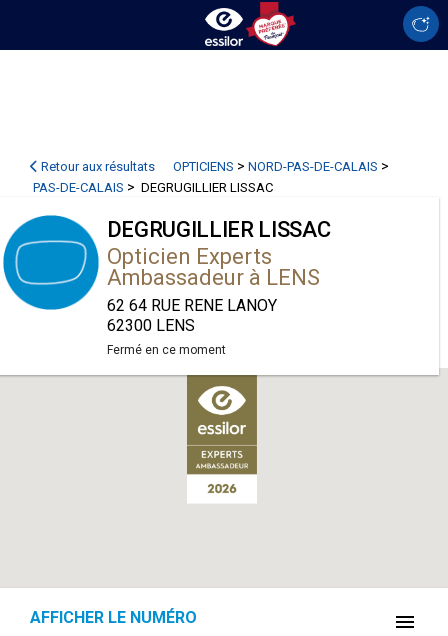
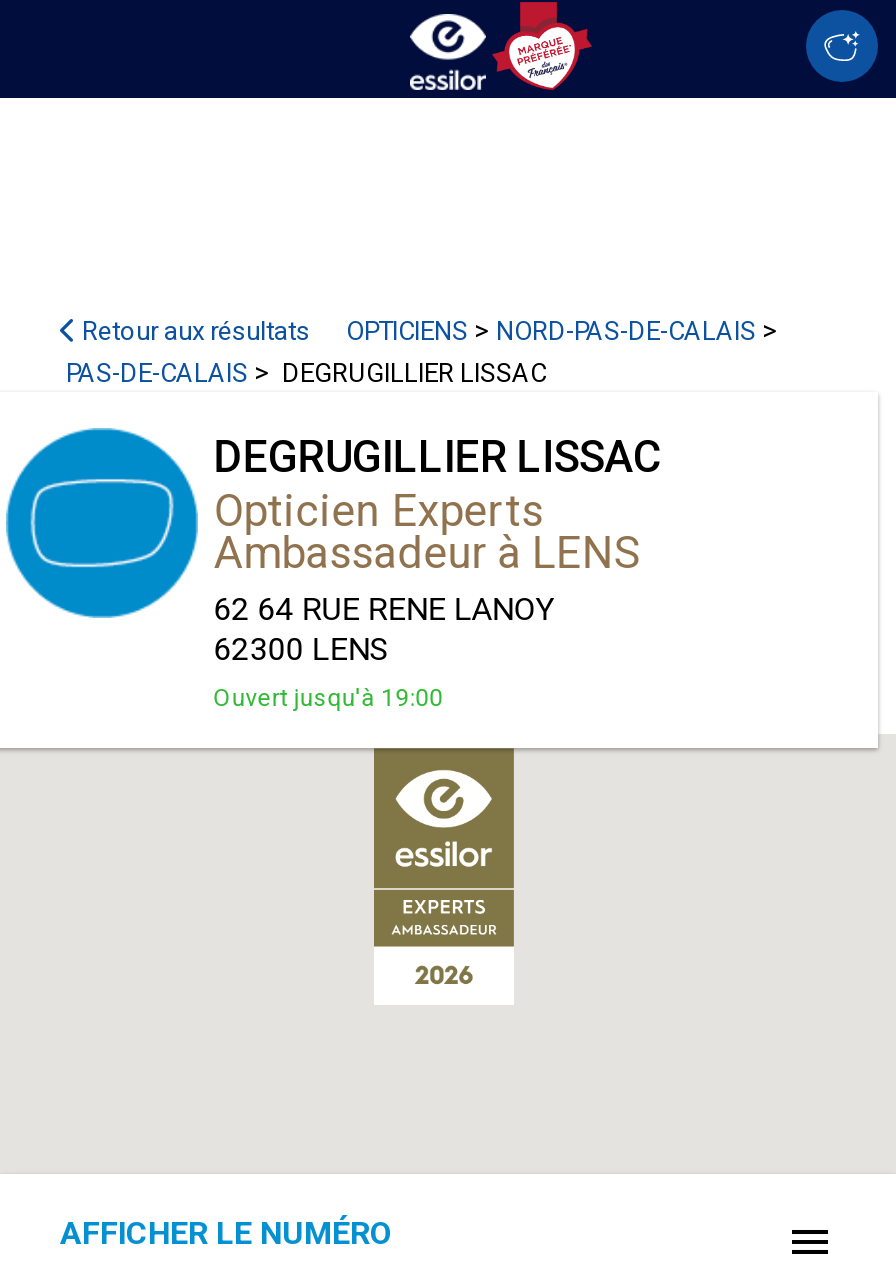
- Fermé en ce moment
+ Ouvert jusqu'à 19:00
